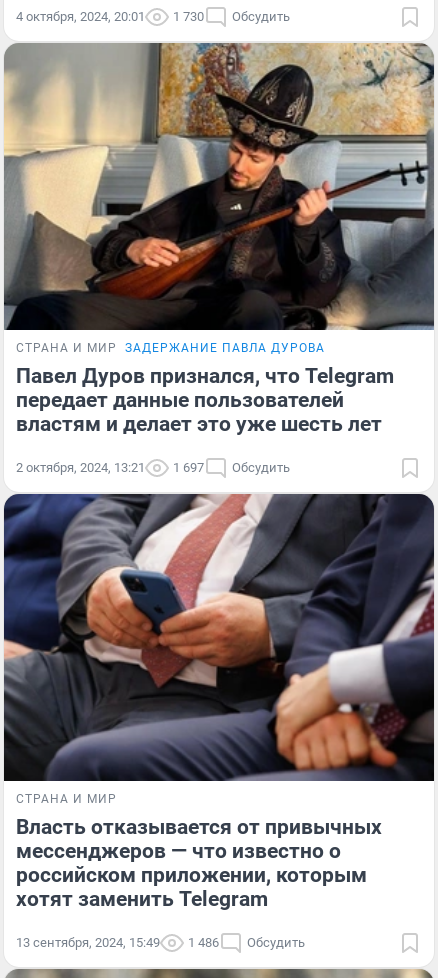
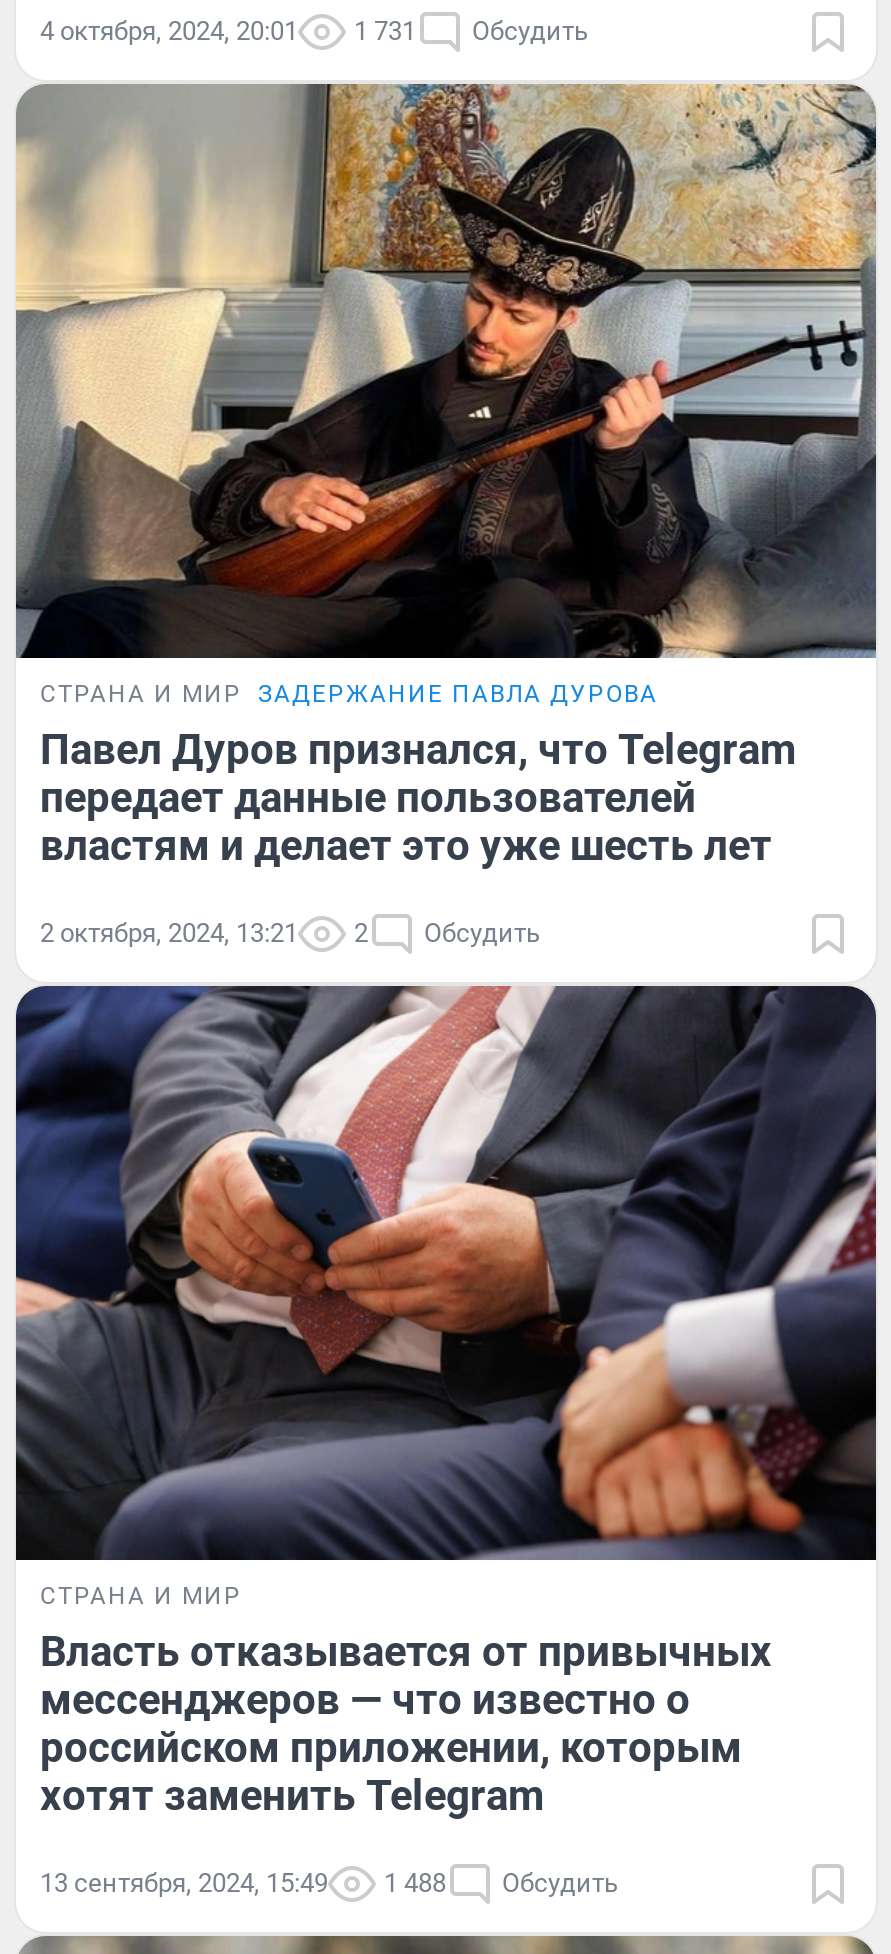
- 4 октября, 2024, 20:01 1 730 Обсудить
+ 4 октября, 2024, 20:01 1 731 Обсудить

- 2 октября, 2024, 13:21 1 697 Обсудить
+ 2 октября, 2024, 13:21 2 Обсудить

- 13 сентября, 2024, 15:49 1 486 Обсудить
+ 13 сентября, 2024, 15:49 1 488 Обсудить
